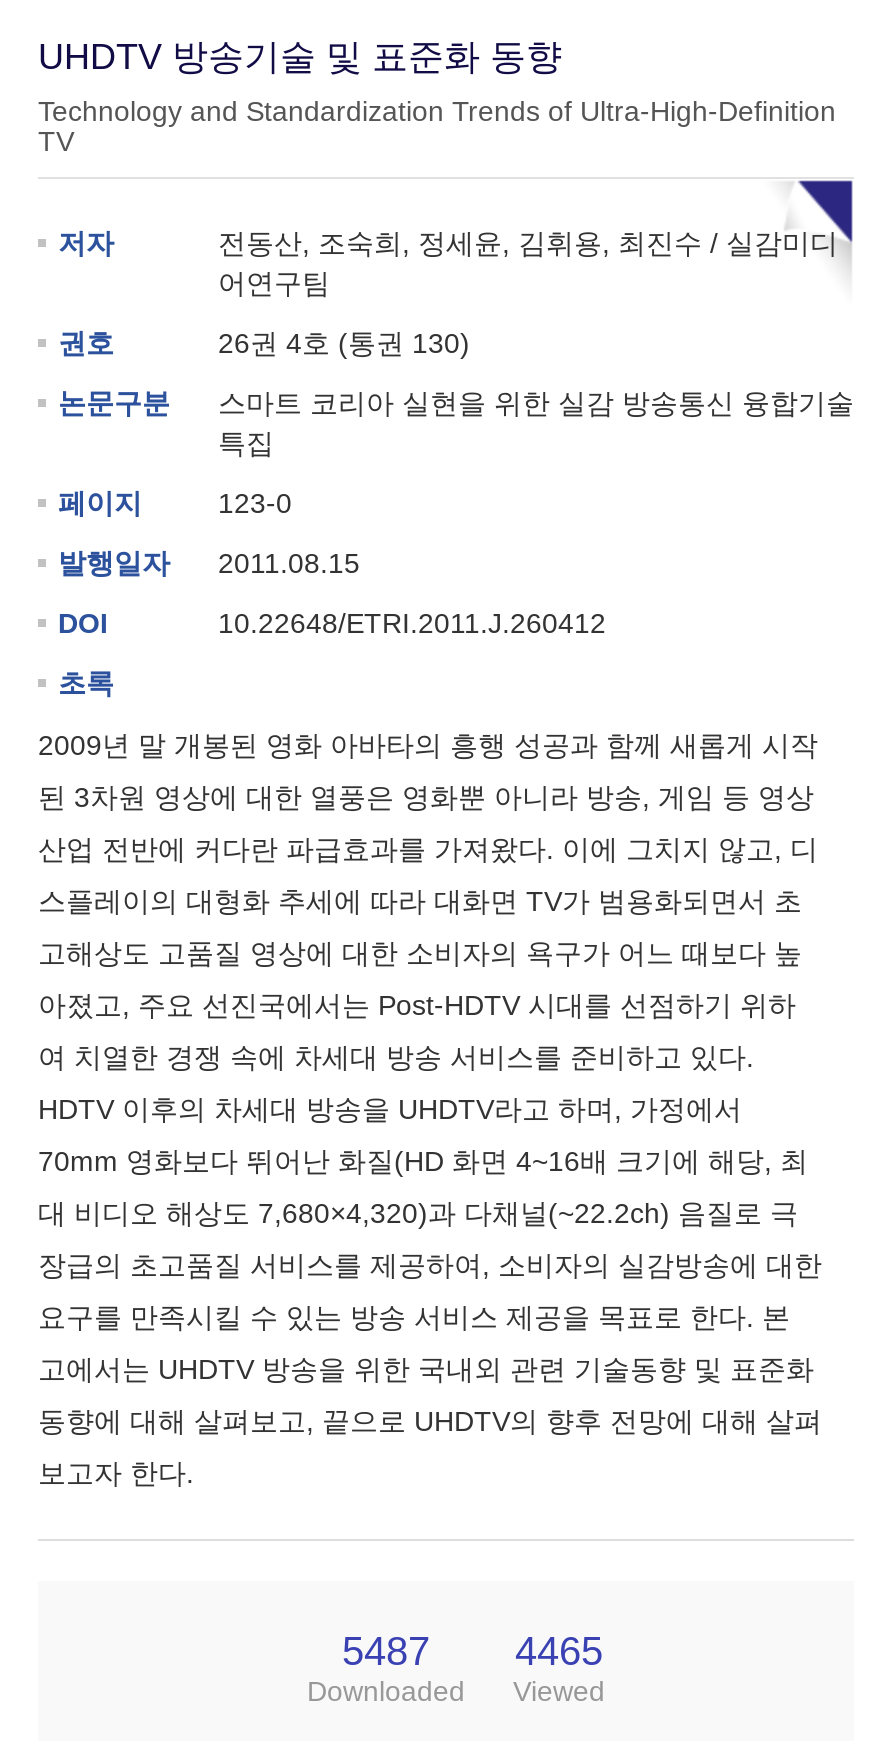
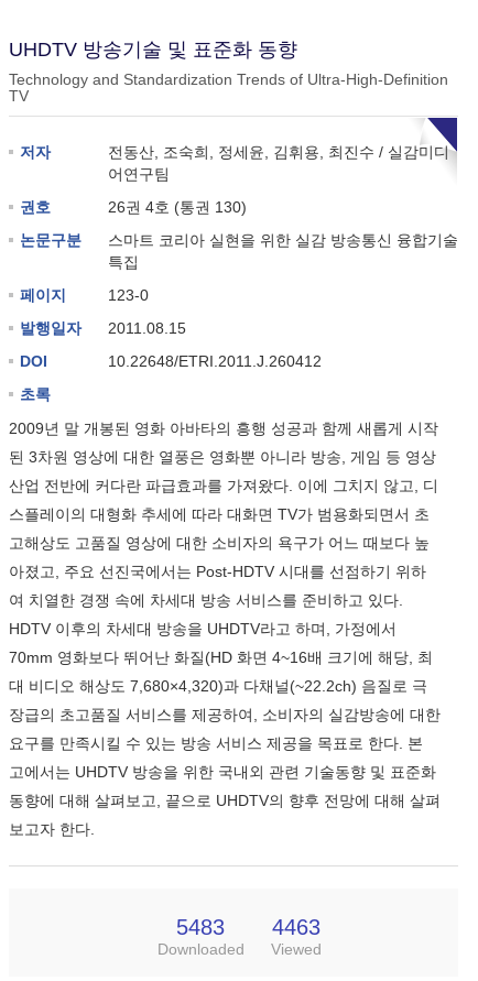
- 5487
+ 5483

- 4465
+ 4463
